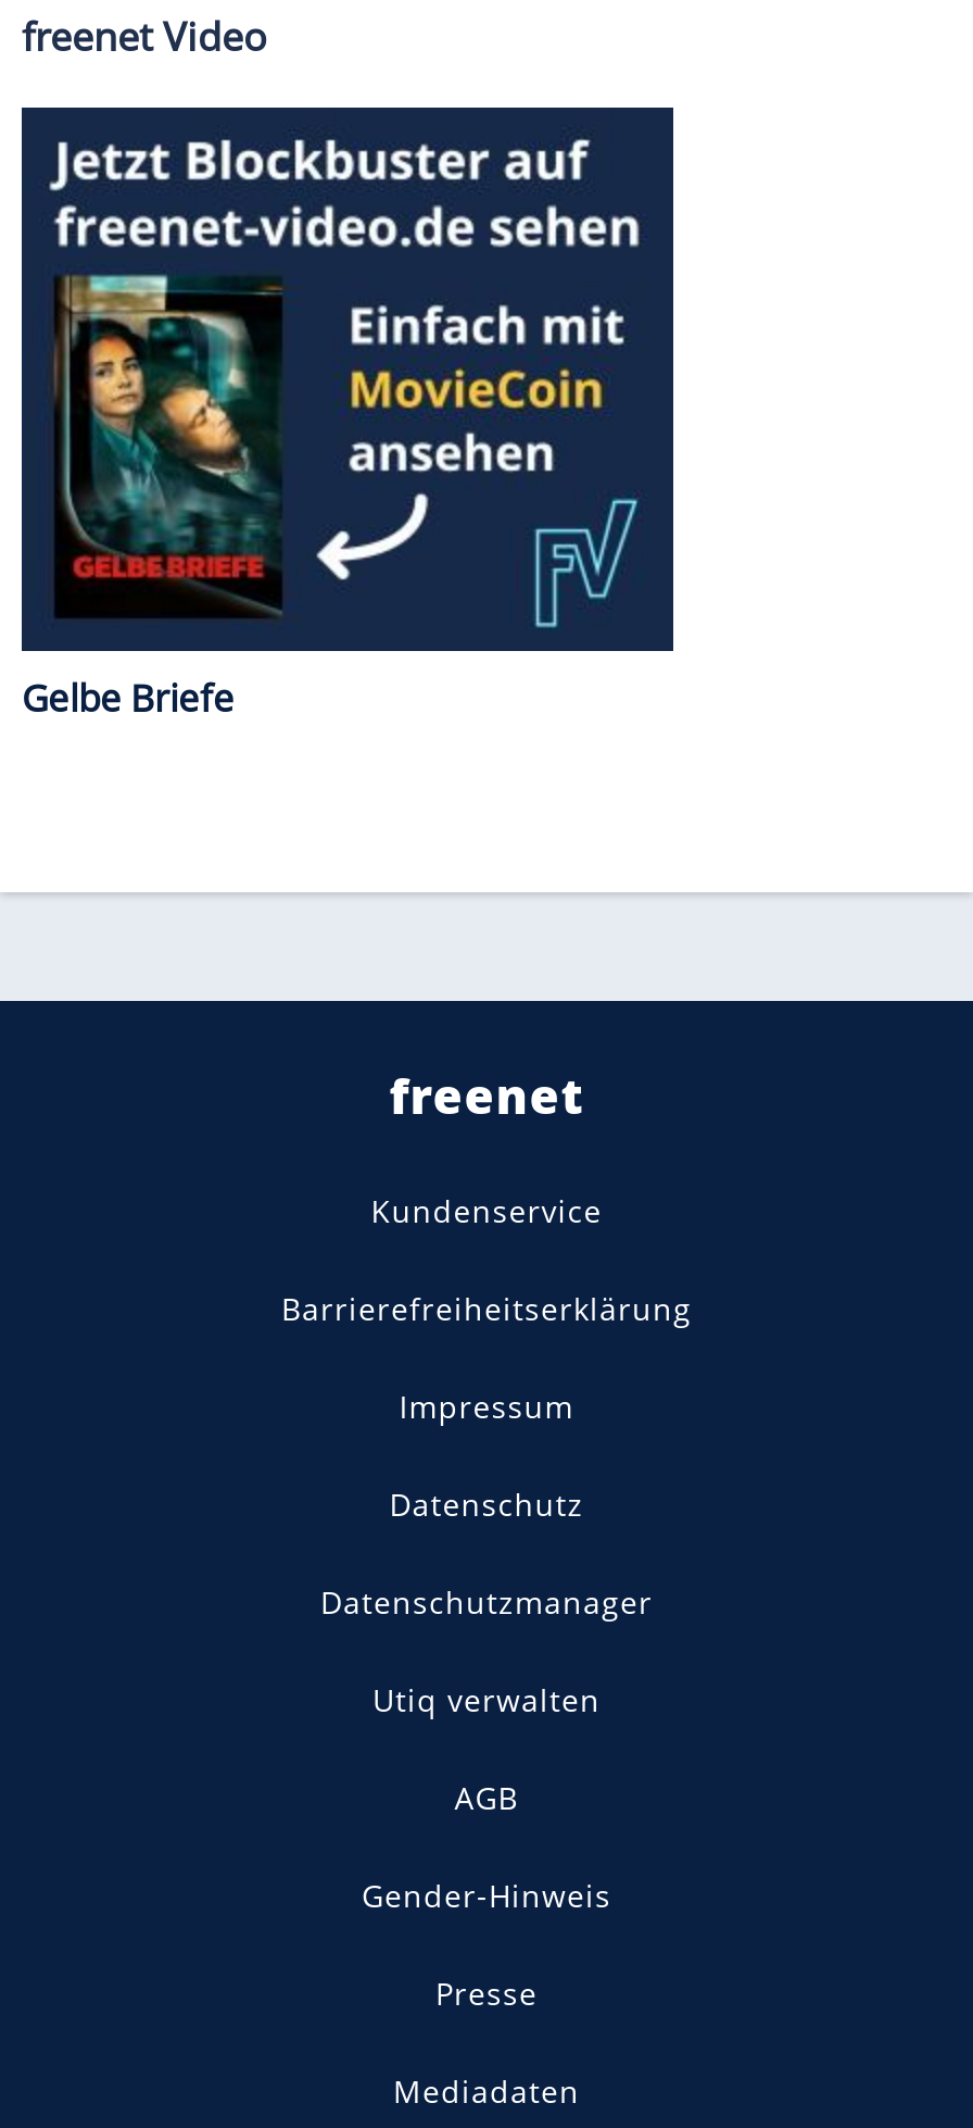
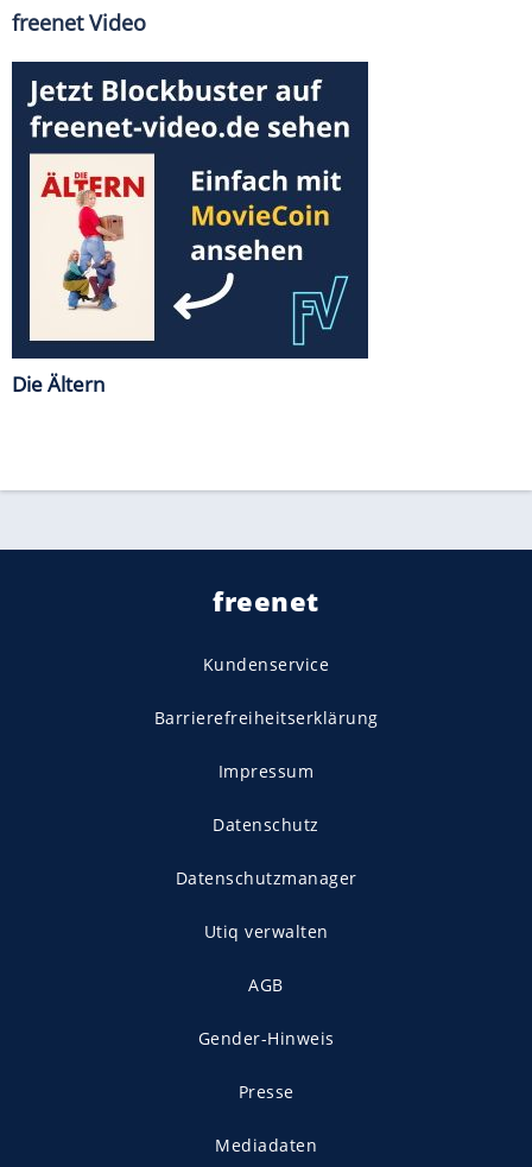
- [image]
- Gelbe Briefe
+ [image]
+ Die Ältern
